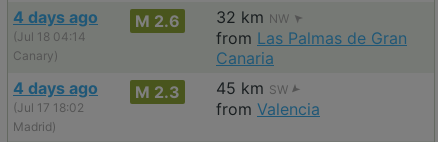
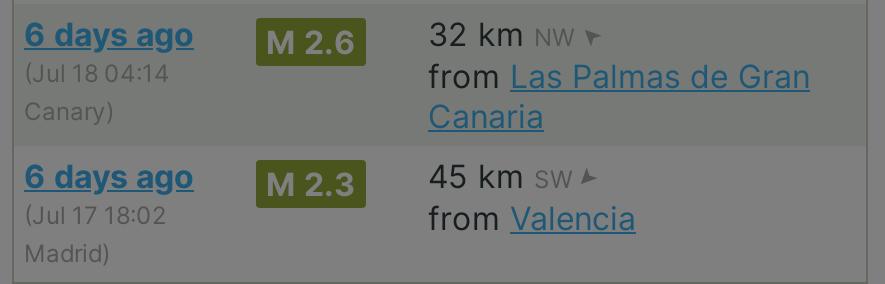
- 4 days ago
+ 6 days ago

- 4 days ago M 2.3 45 km SW
+ 6 days ago M 2.3 45 km SW
